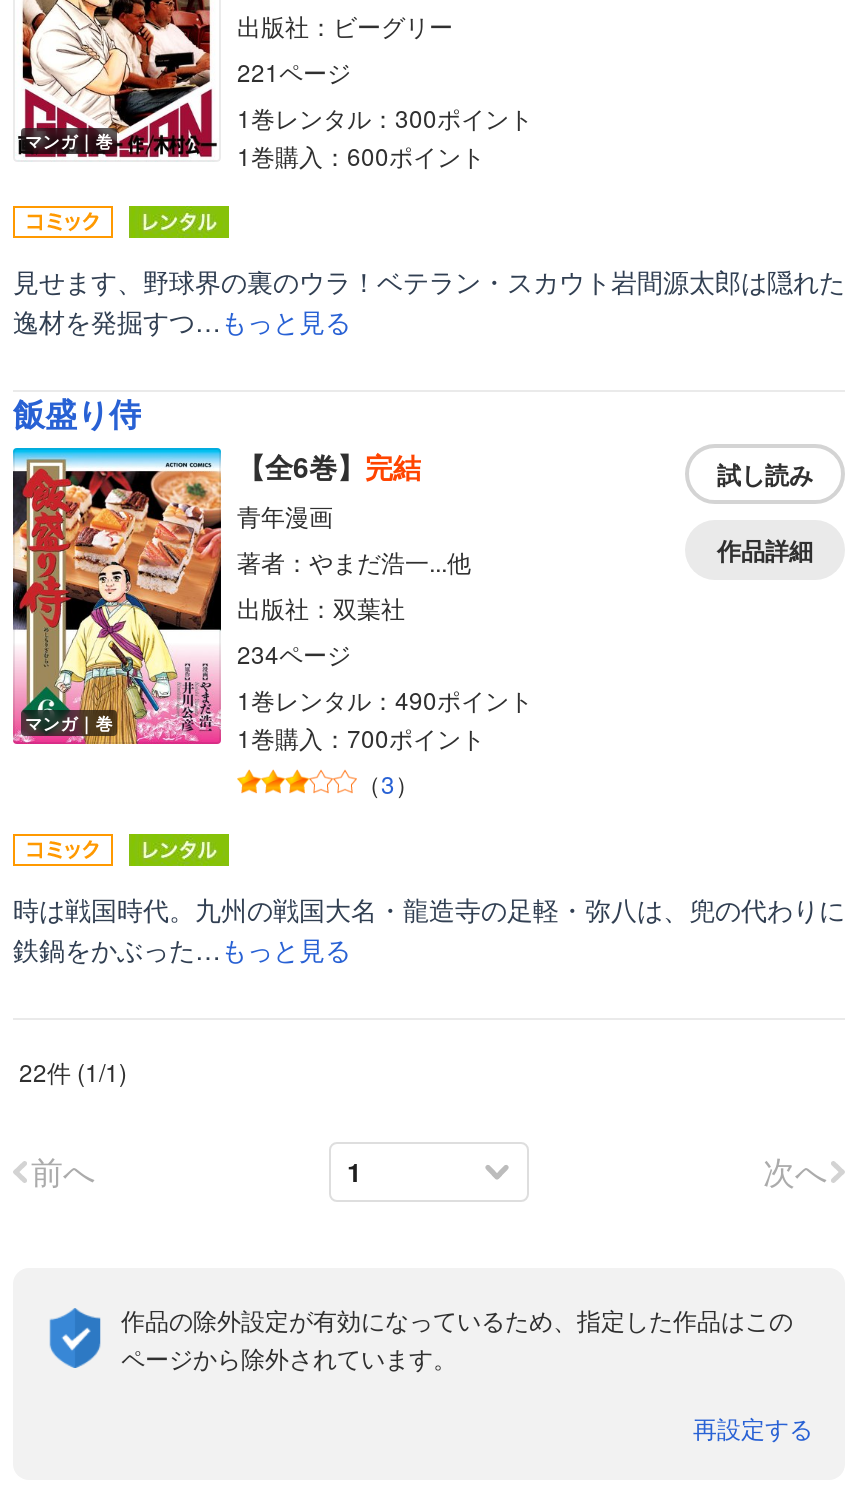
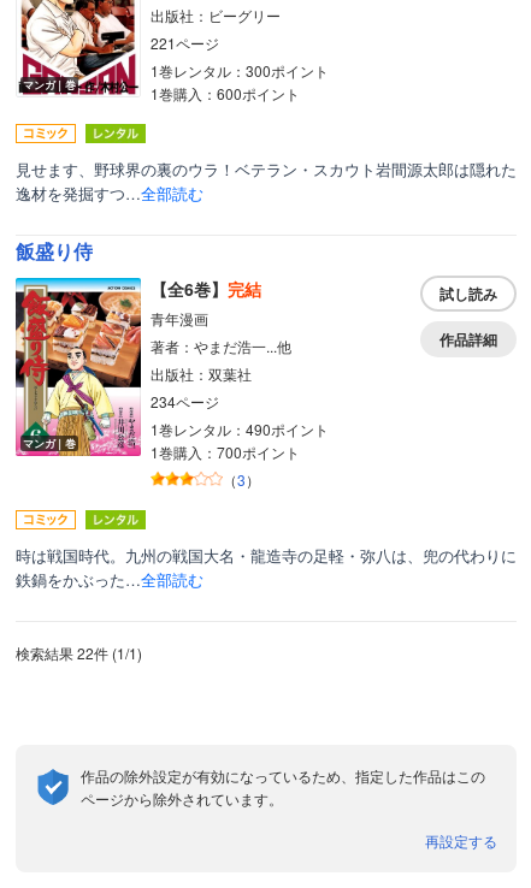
- 逸材を発掘すつ…もっと見る
+ 逸材を発掘すつ…全部読む

- 鉄鍋をかぶった…もっと見る
- 22件 (1 / 1)
- 前へ
- 次へ
+ 鉄鍋をかぶった…全部読む
+ 検索結果 22件 (1/1)
